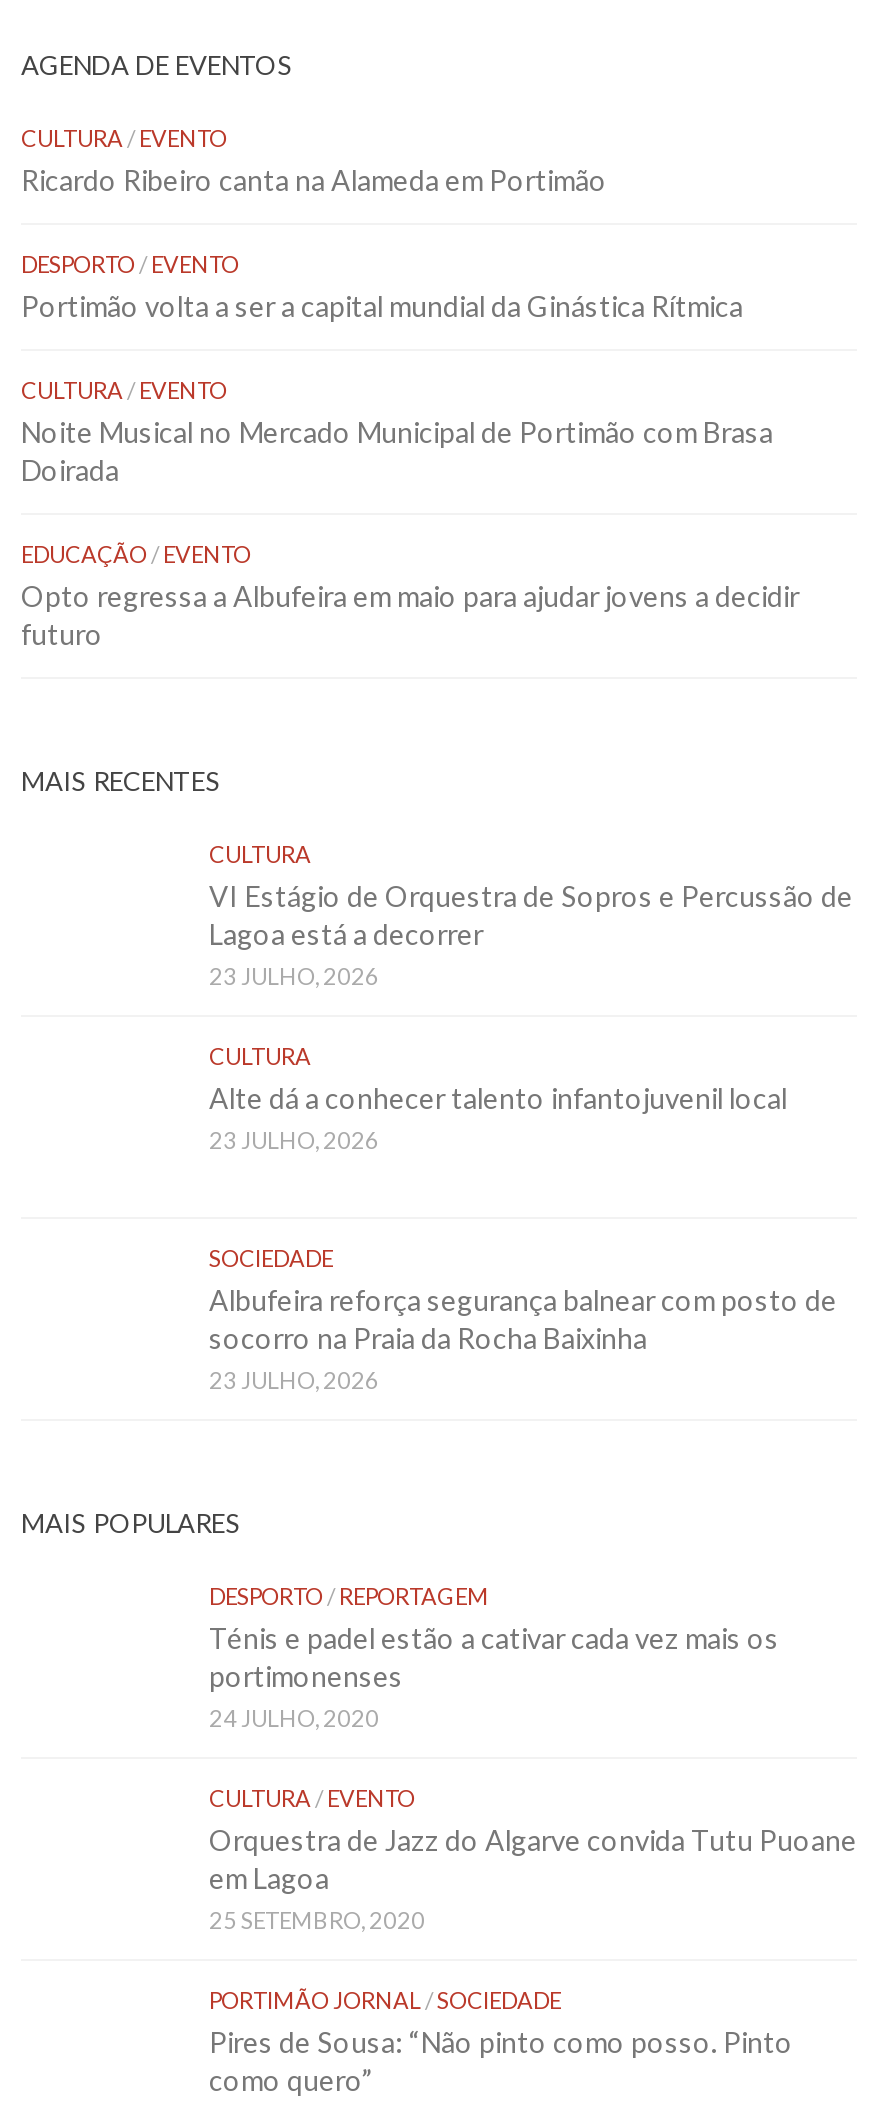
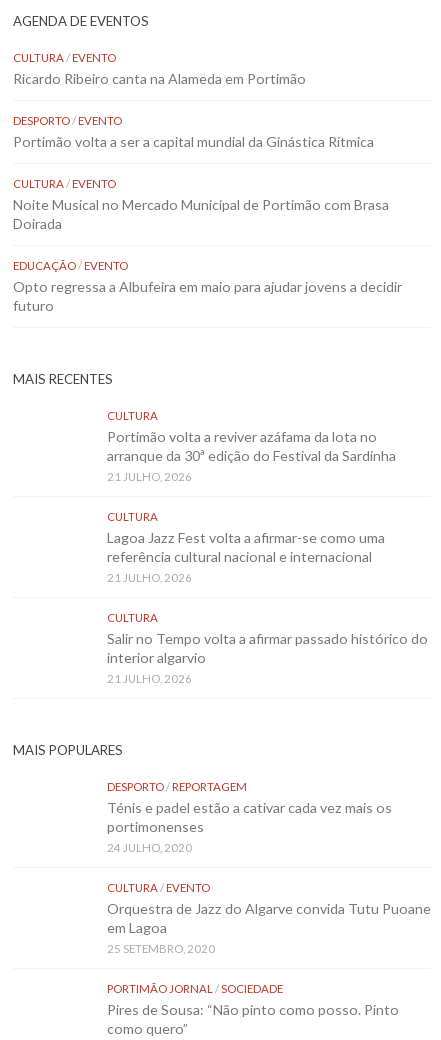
- VI Estágio de Orquestra de Sopros e Percussão de
- Lagoa está a decorrer
- 23 JULHO, 2026
+ Portimão volta a reviver azáfama da lota no
+ arranque da 30ª edição do Festival da Sardinha
+ 21 JULHO, 2026

- Alte dá a conhecer talento infantojuvenil local
- 23 JULHO, 2026
+ Lagoa Jazz Fest volta a afirmar-se como uma
+ referência cultural nacional e internacional
+ 21 JULHO, 2026

- SOCIEDADE
- Albufeira reforça segurança balnear com posto de
- socorro na Praia da Rocha Baixinha
- 23 JULHO, 2026
+ CULTURA
+ Salir no Tempo volta a afirmar passado histórico do
+ interior algarvio
+ 21 JULHO, 2026
